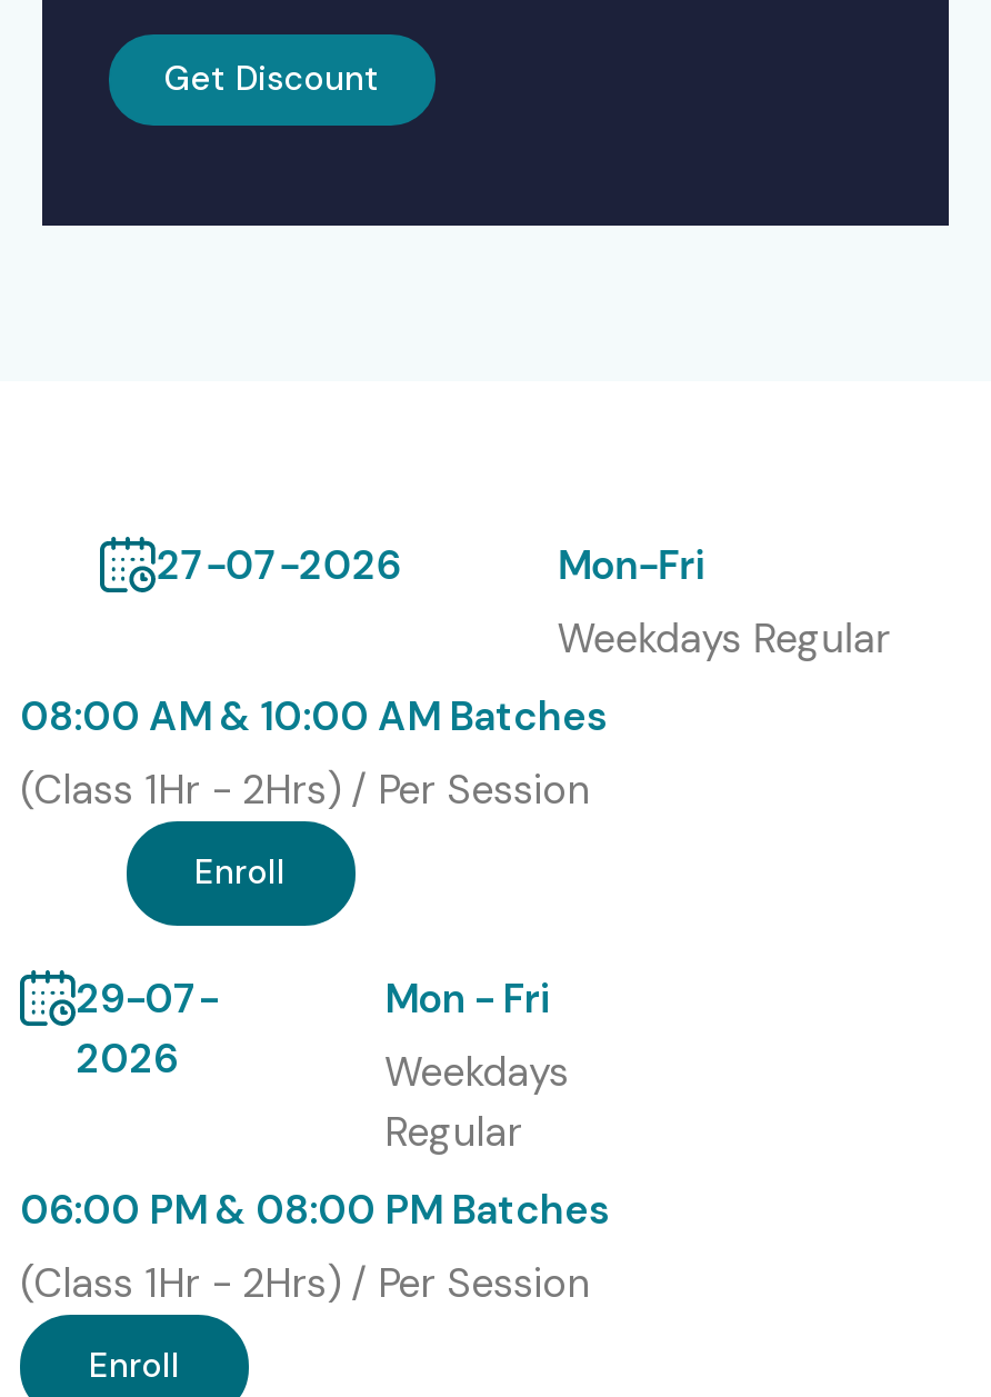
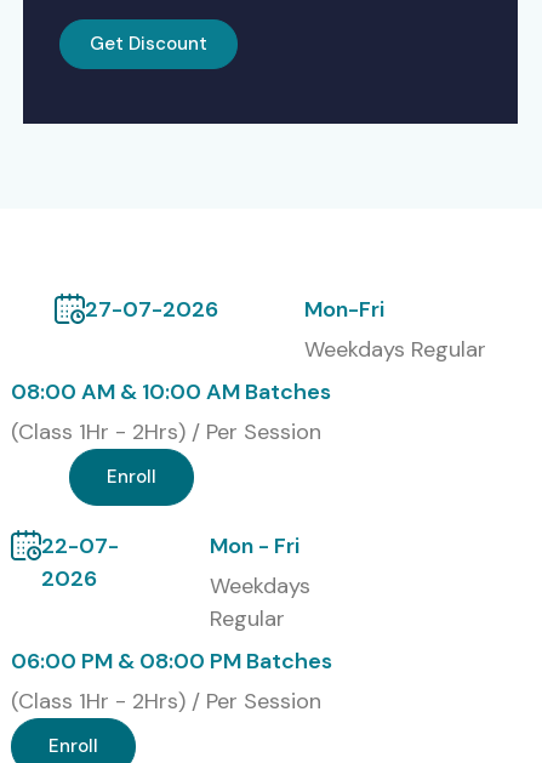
- 29-07-
+ 22-07-
